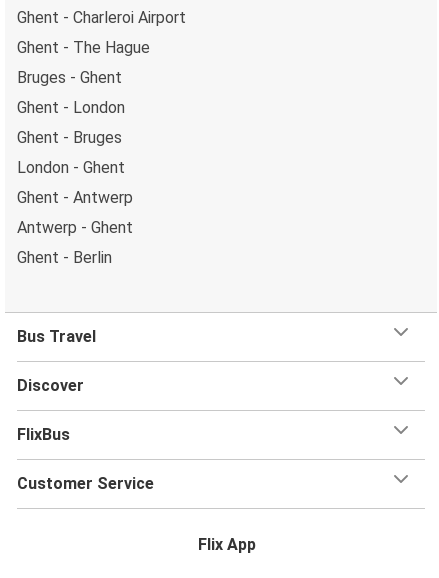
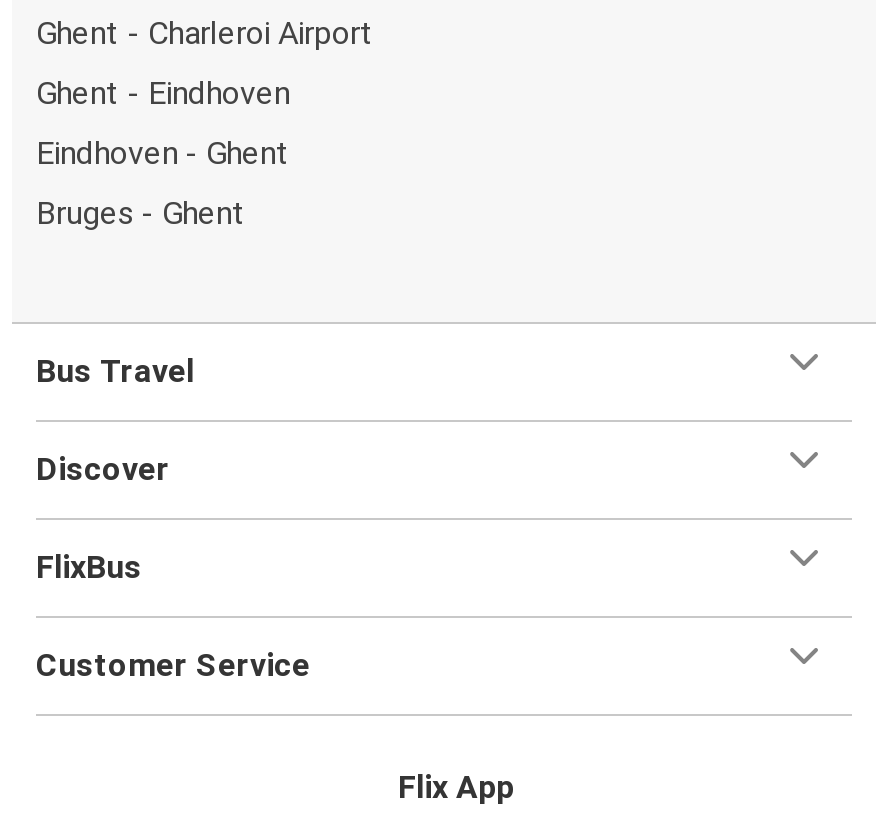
- Ghent - The Hague
+ Ghent - Eindhoven
+ Eindhoven - Ghent

moved down: Bruges - Ghent

- Ghent - London
- Ghent - Bruges
- London - Ghent
- Ghent - Antwerp
- Antwerp - Ghent
- Ghent - Berlin
